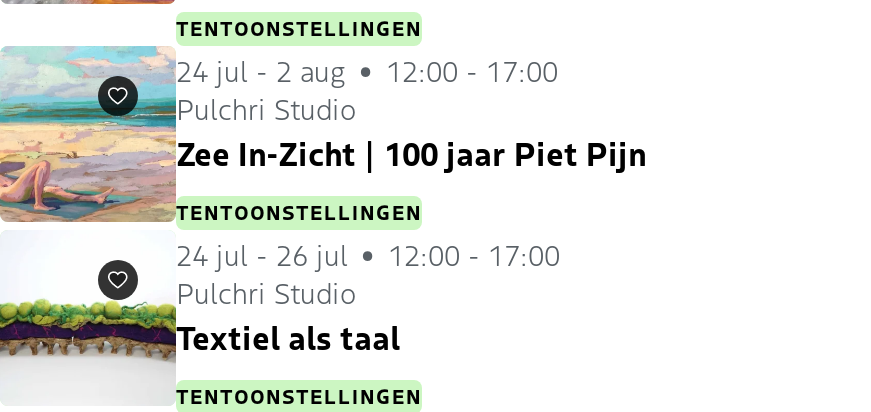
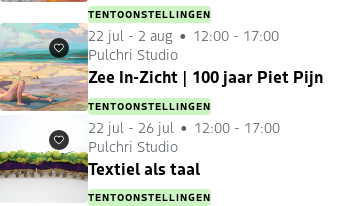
- 24 jul - 2 aug 12:00 - 17:00
+ 22 jul - 2 aug 12:00 - 17:00

- 24 jul - 26 jul 12:00 - 17:00
+ 22 jul - 26 jul 12:00 - 17:00
